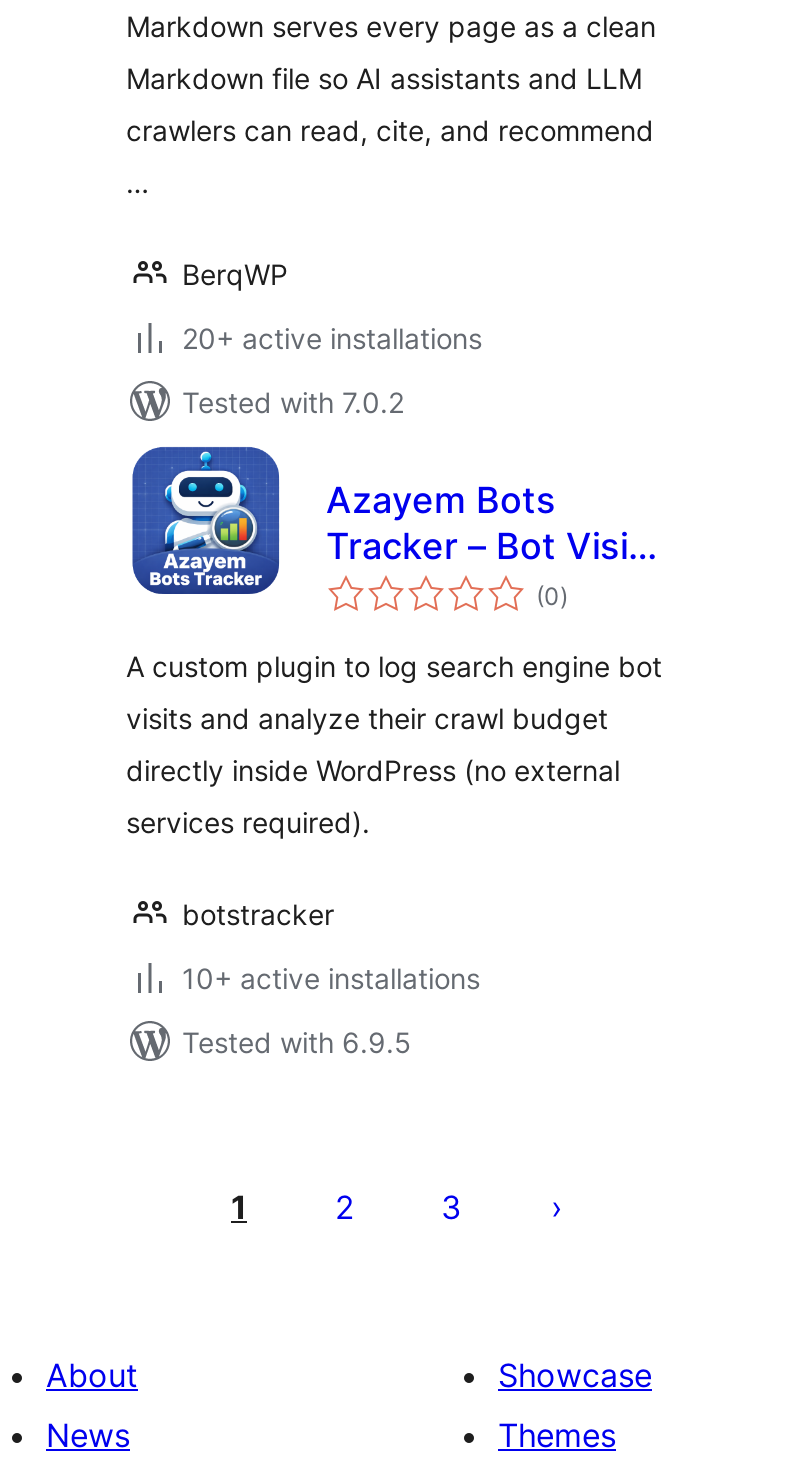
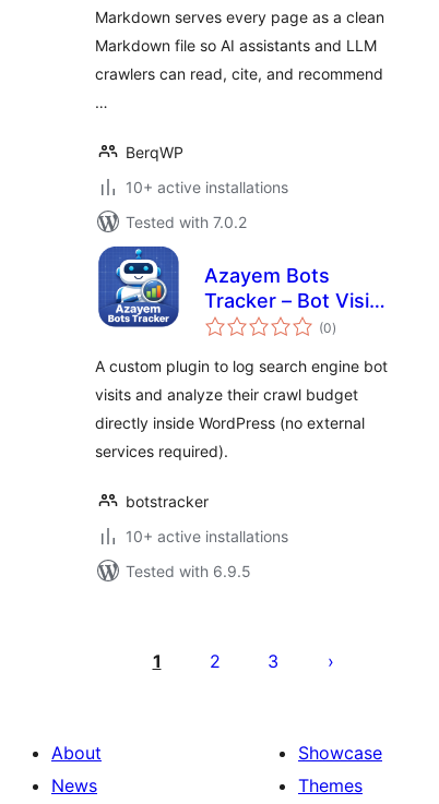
- 20+ active installations
+ 10+ active installations
